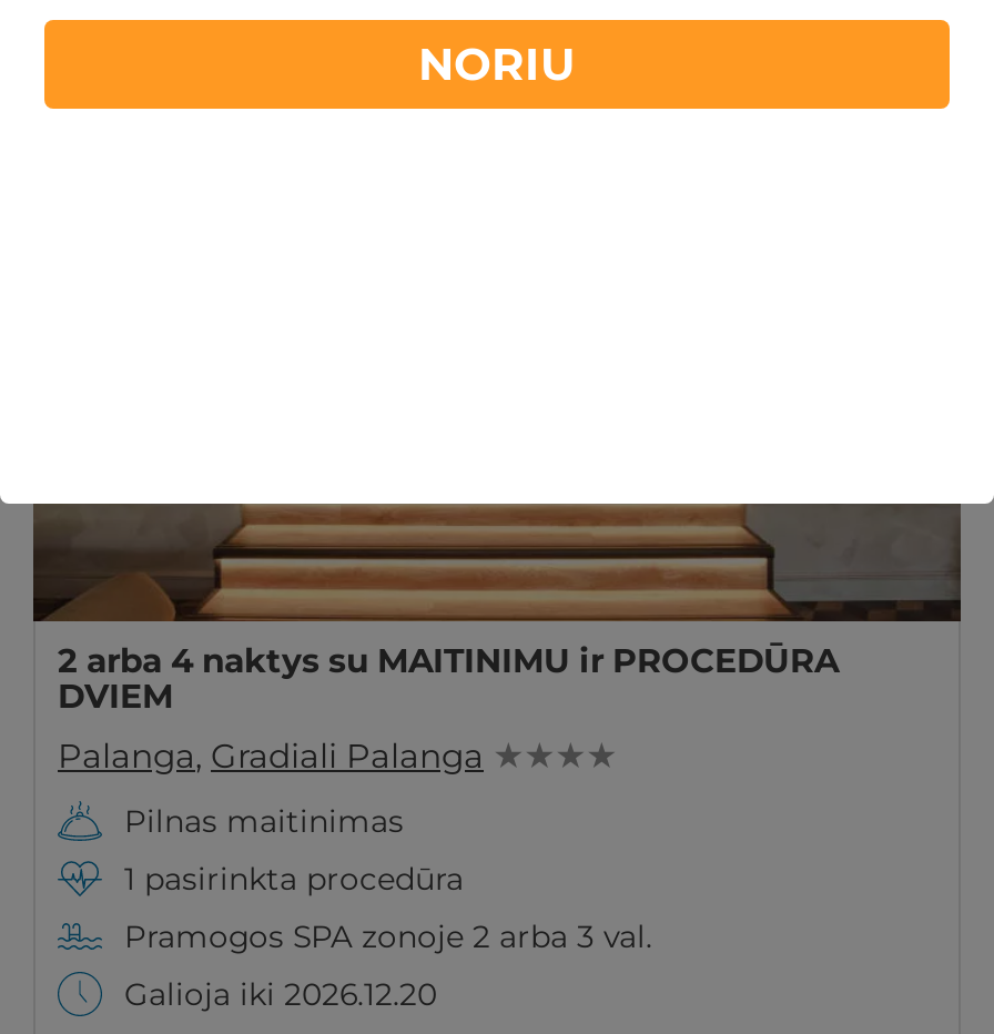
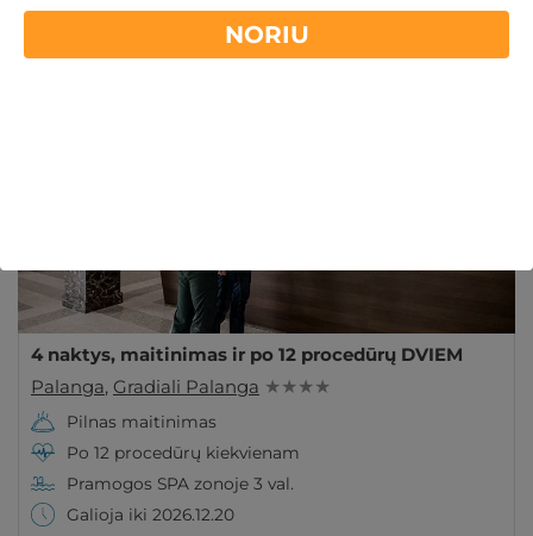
- [image]
- 2 arba 4 naktys su MAITINIMU ir PROCEDŪRA
- DVIEM
+ [image]
+ 4 naktys, maitinimas ir po 12 procedūrų DVIEM

- 1 pasirinkta procedūra
+ Po 12 procedūrų kiekvienam

- Pramogos SPA zonoje 2 arba 3 val.
+ Pramogos SPA zonoje 3 val.
